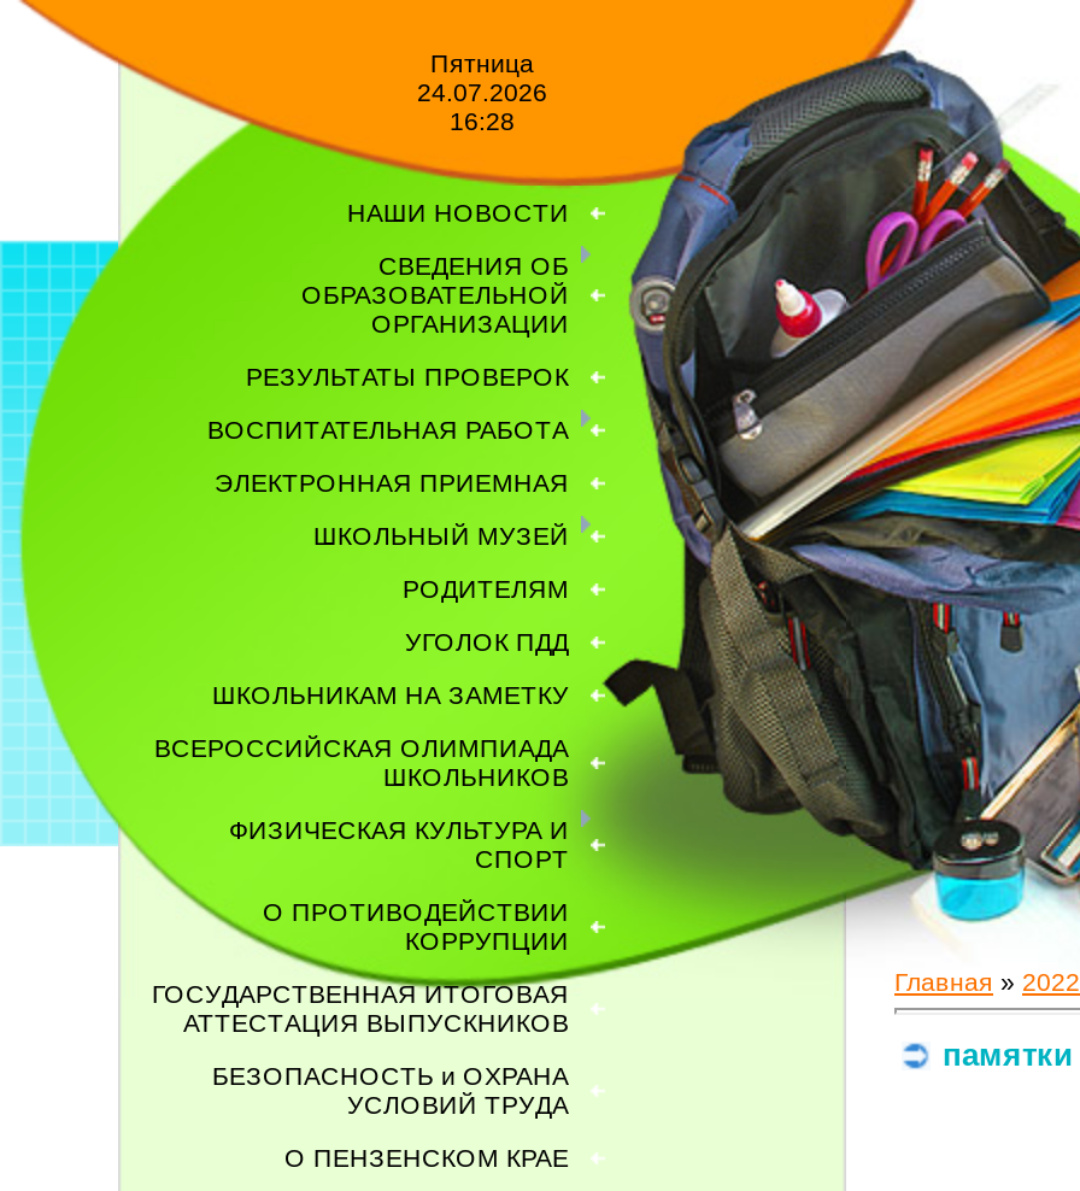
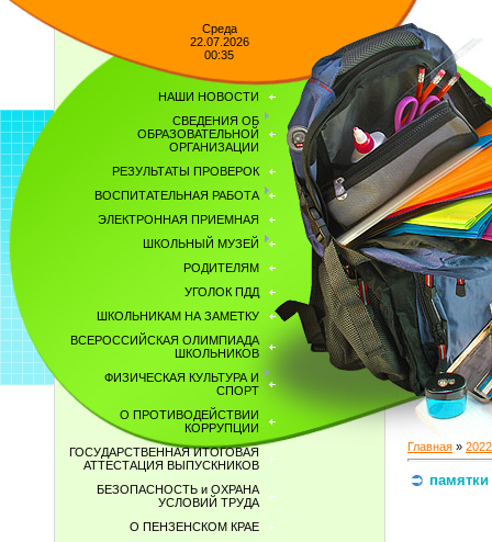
- Пятница
- 24.07.2026
- 16:28
+ Среда
+ 22.07.2026
+ 00:35
